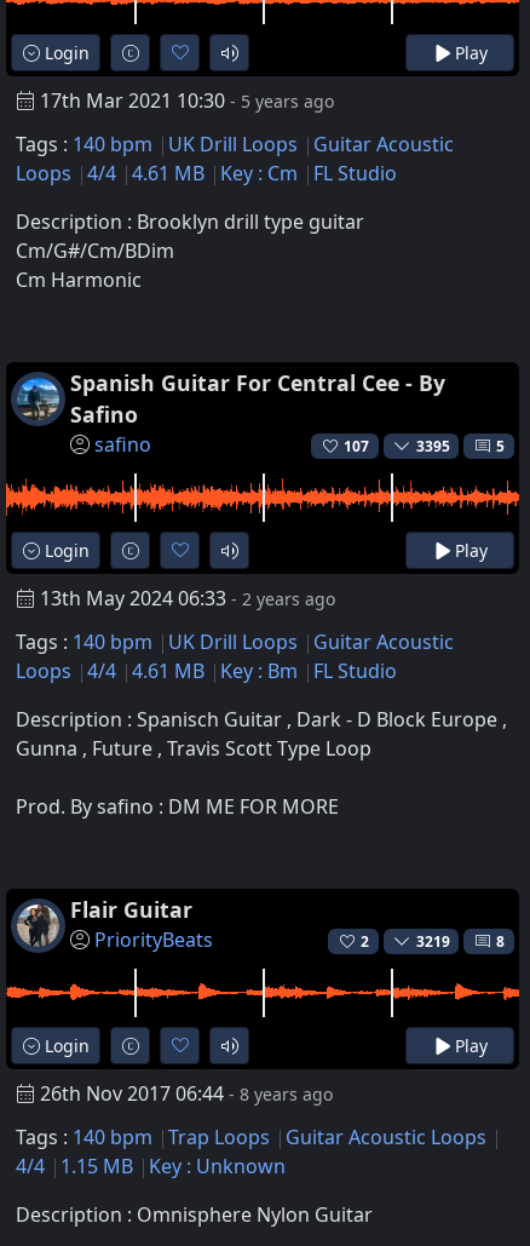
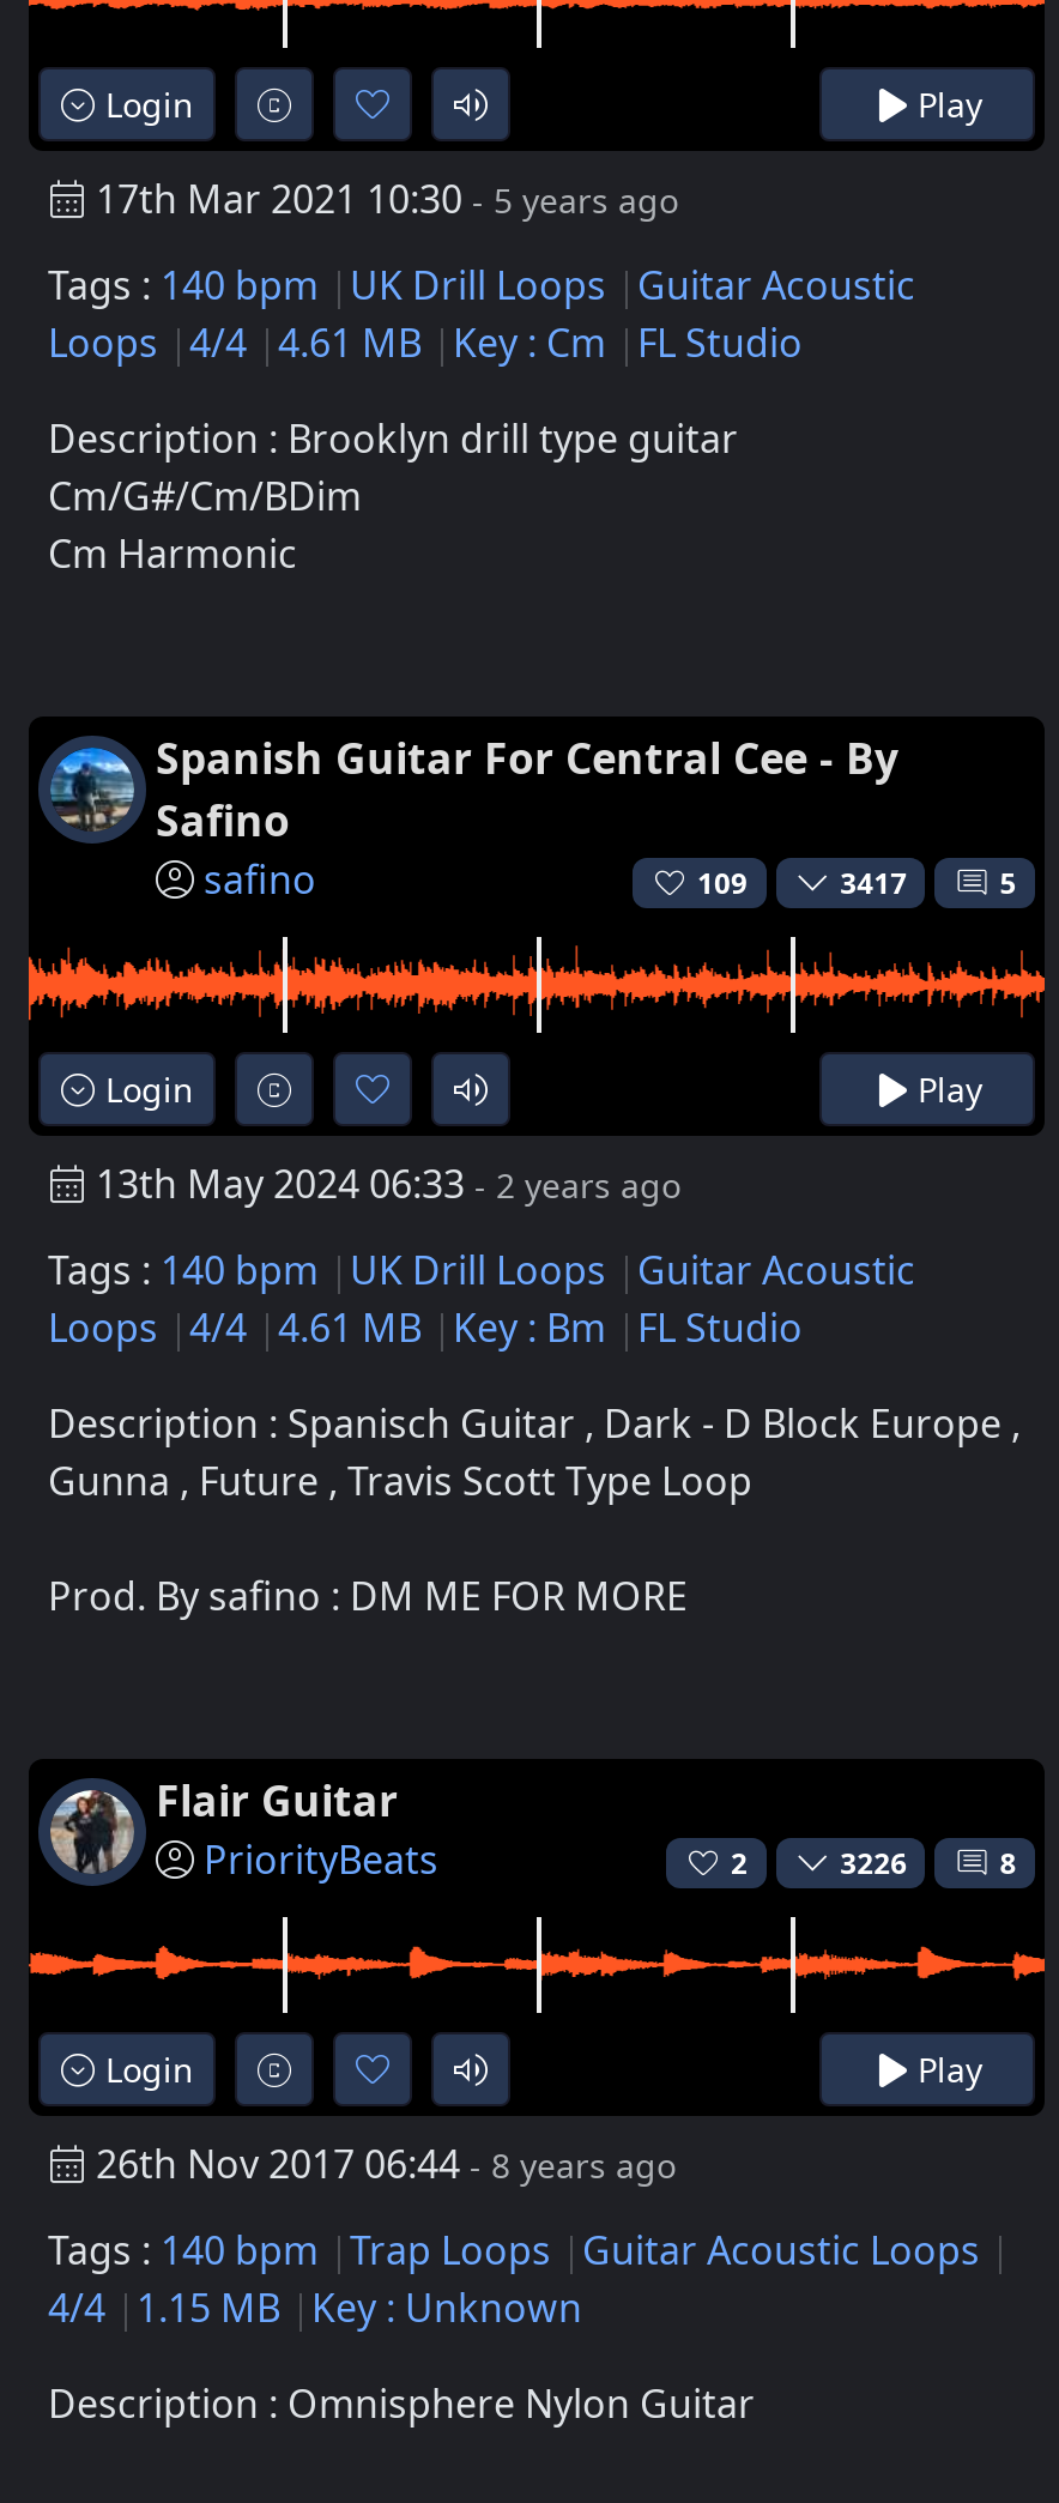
- 107
+ 109

- 3395
+ 3417

- 3219
+ 3226
